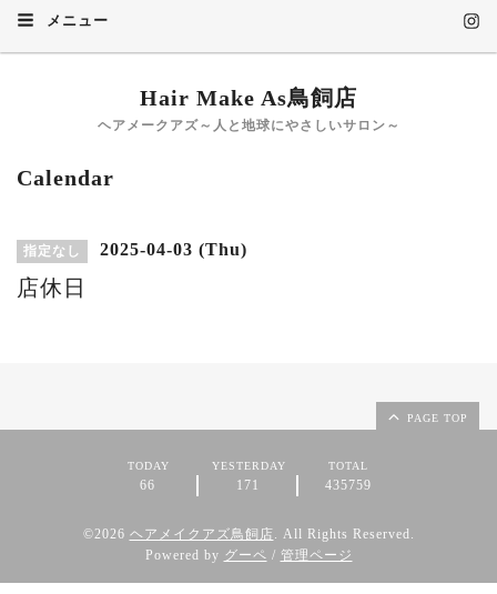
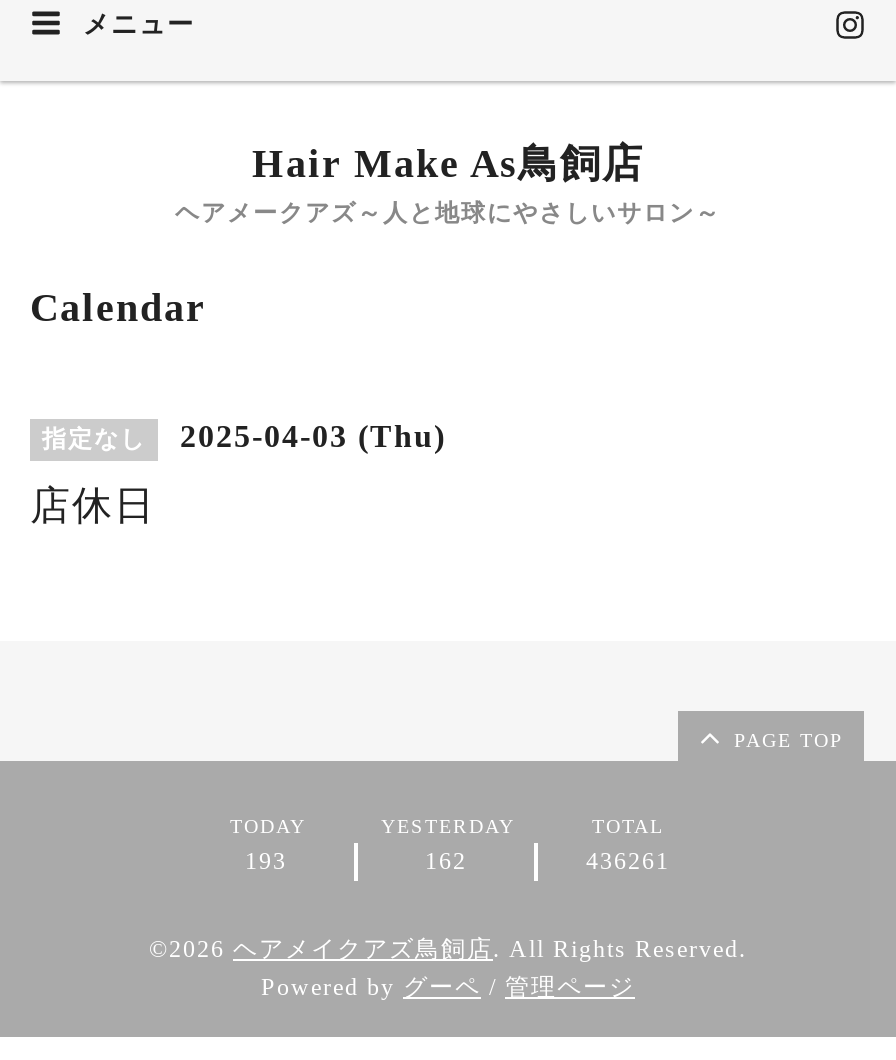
- 66
+ 193

- 171
+ 162

- 435759
+ 436261
